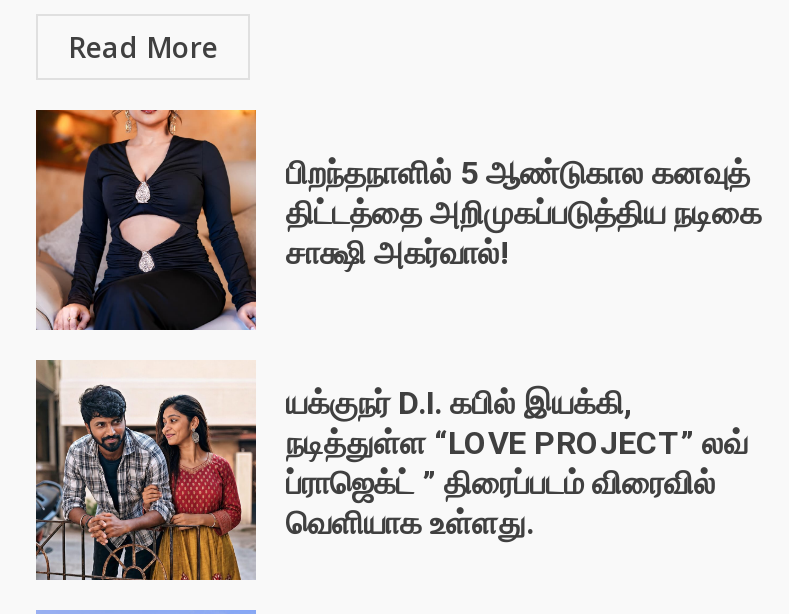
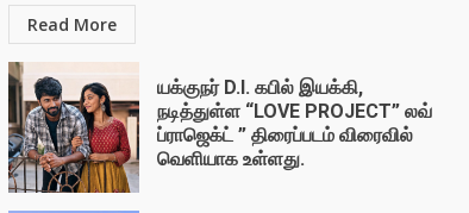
- [image]
- பிறந்தநாளில் 5 ஆண்டுகால கனவுத்
- திட்டத்தை அறிமுகப்படுத்திய நடிகை
- சாக்ஷி அகர்வால்!
